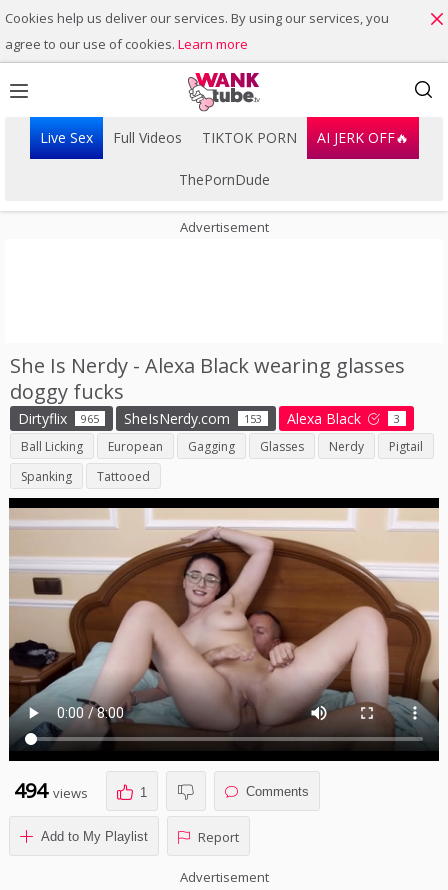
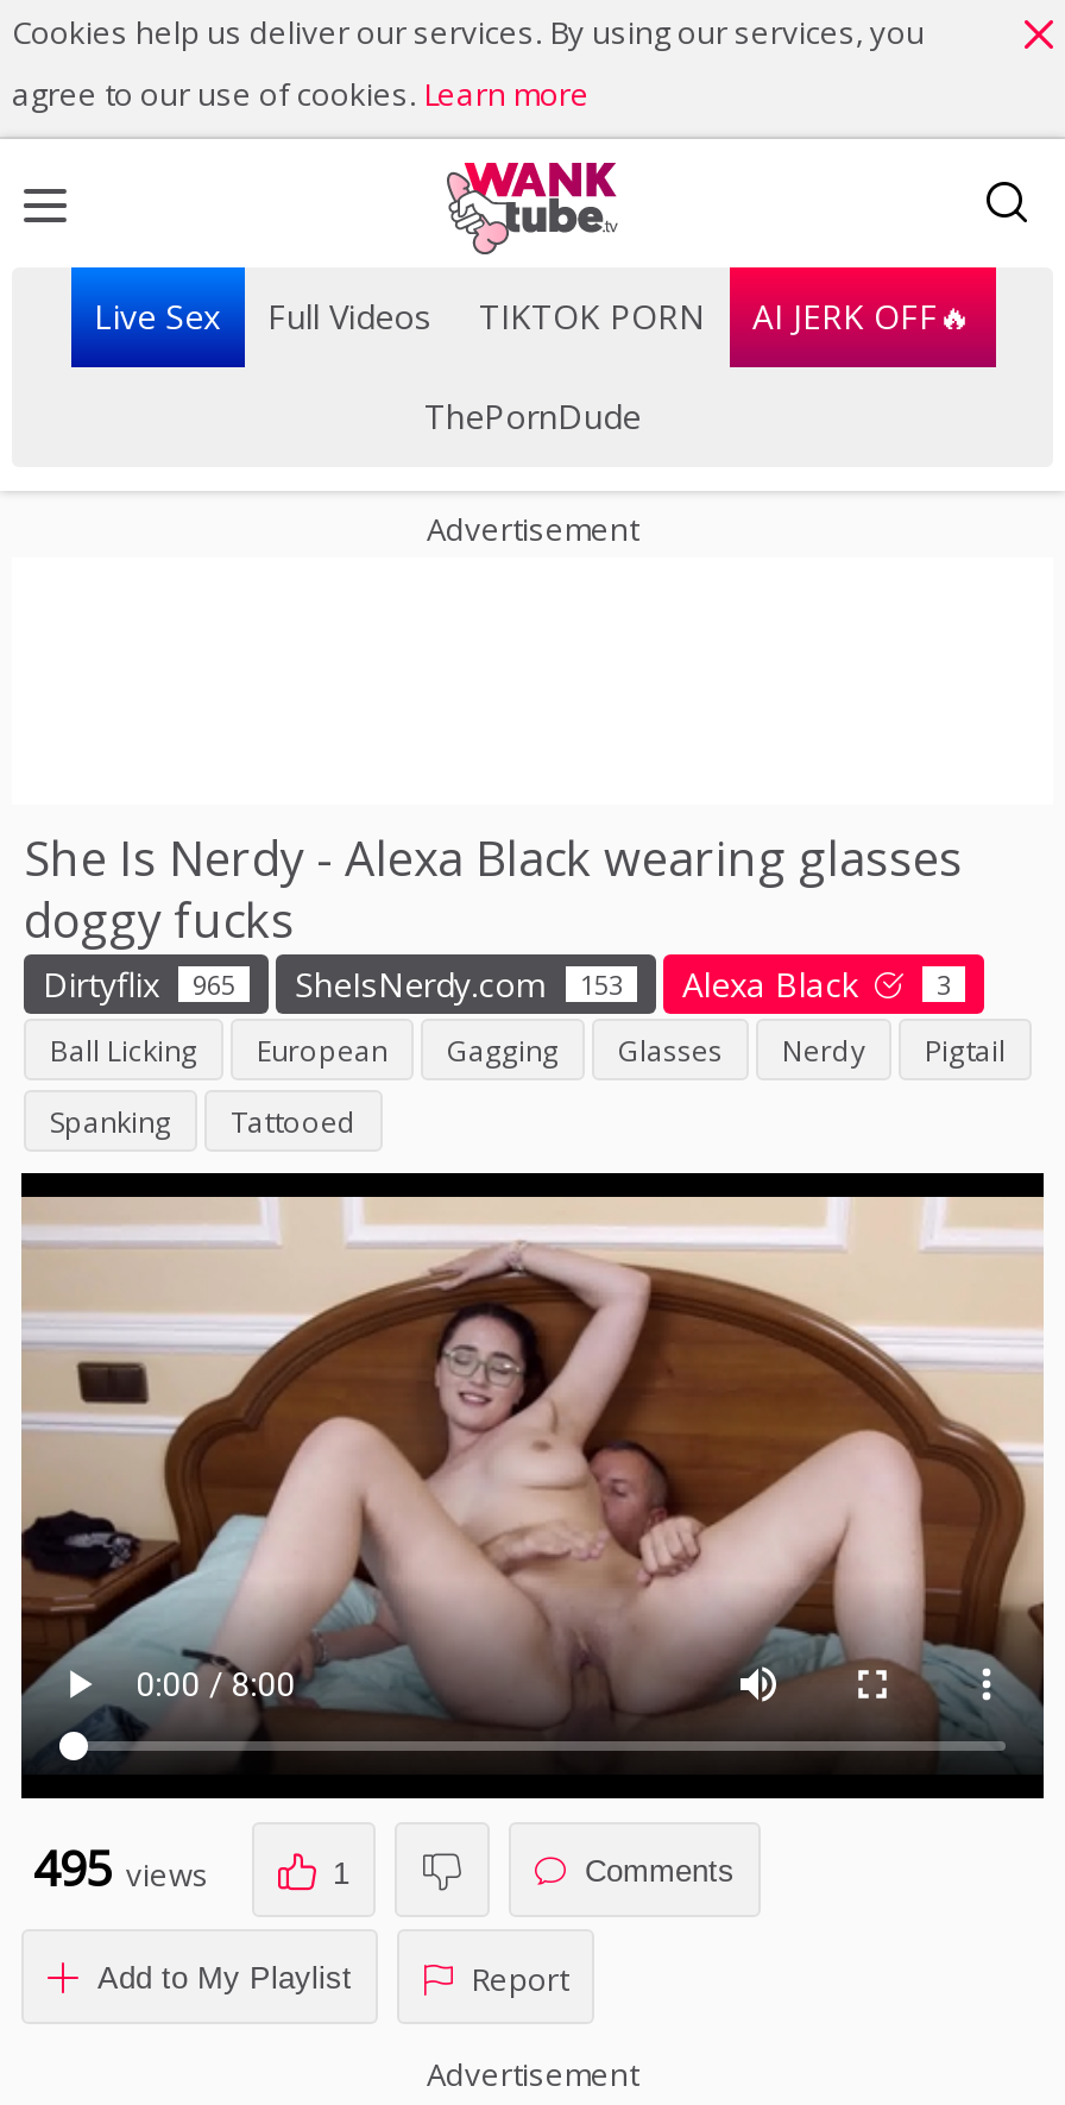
- 494 views
+ 495 views
